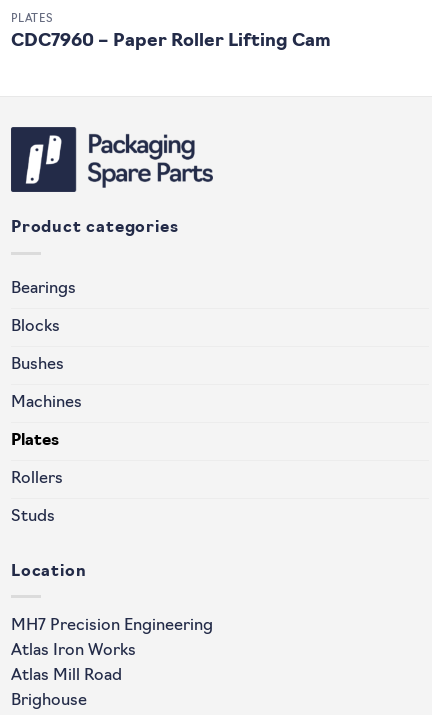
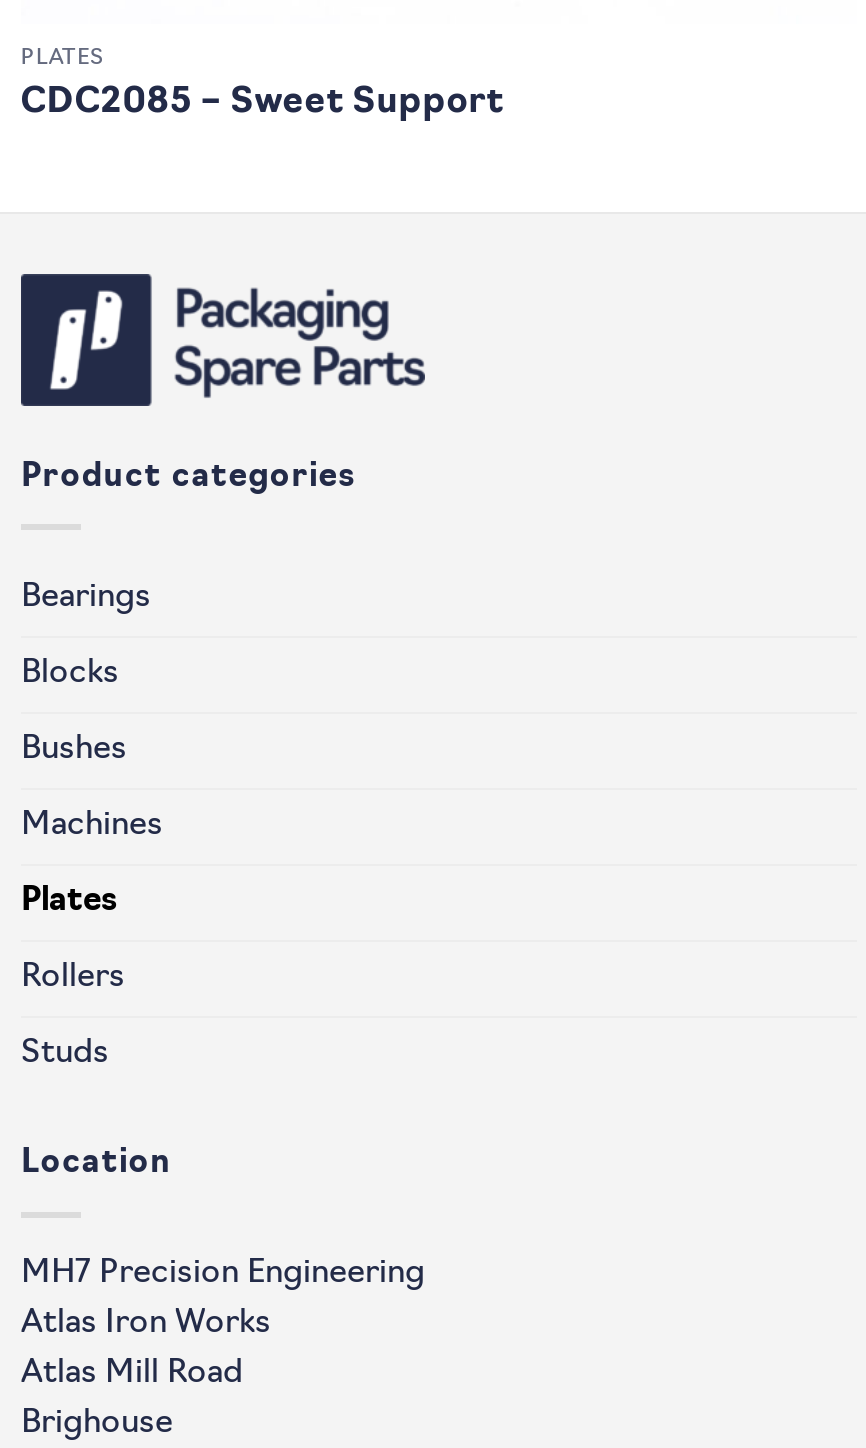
- CDC7960 – Paper Roller Lifting Cam
+ CDC2085 – Sweet Support
